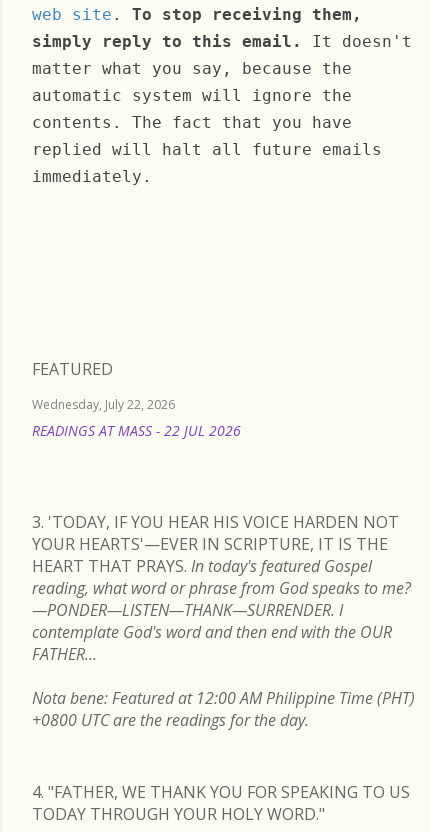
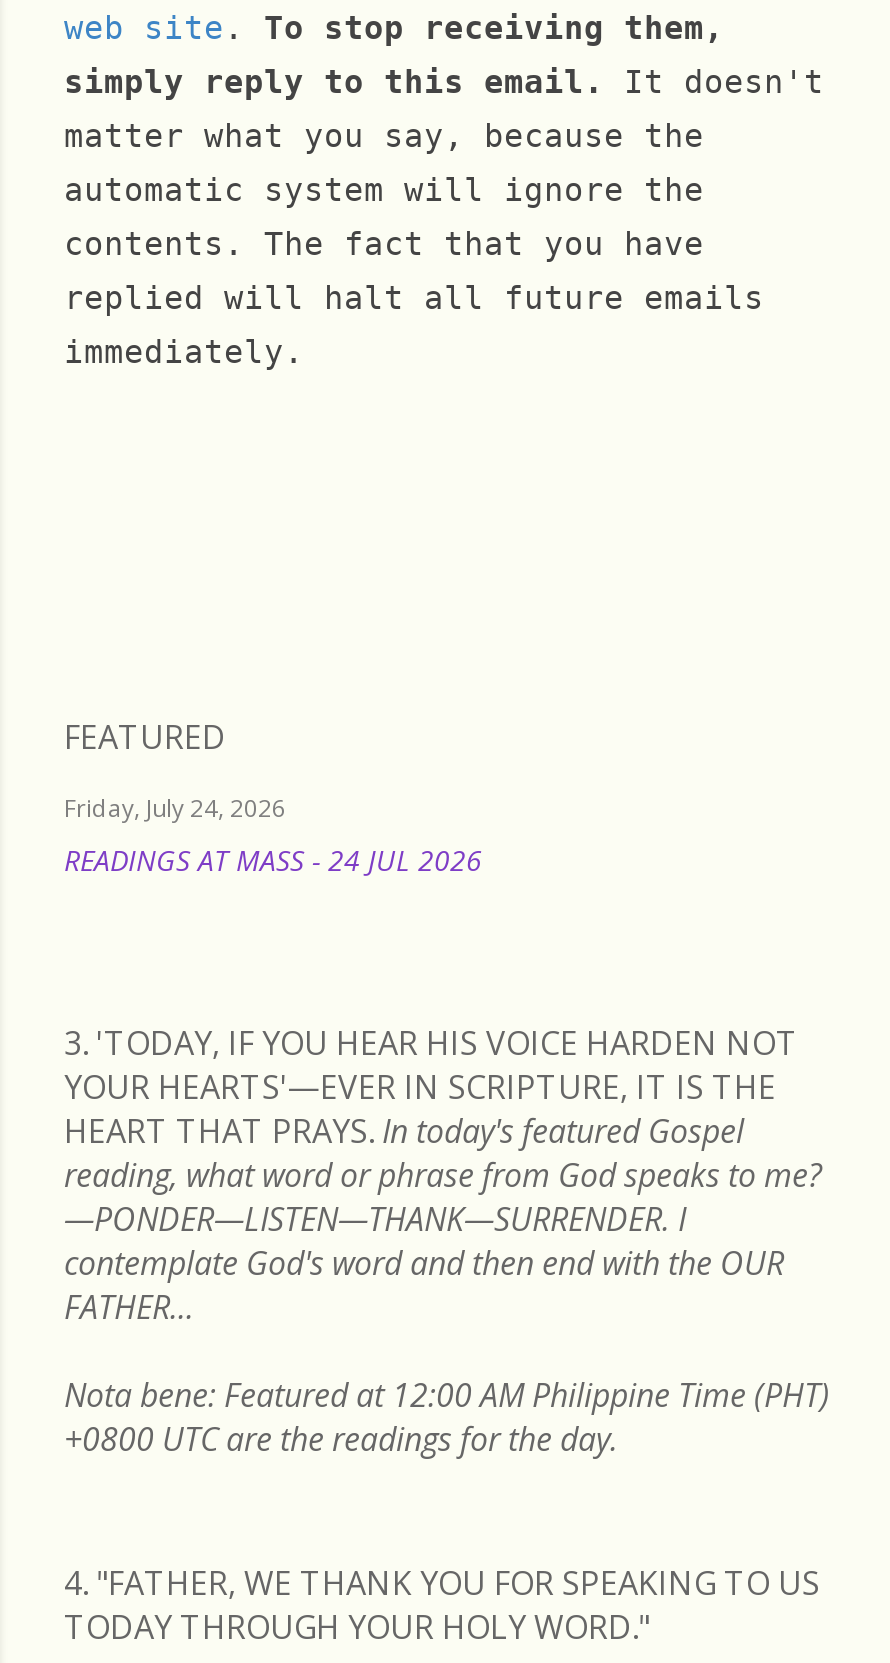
- Wednesday, July 22, 2026
+ Friday, July 24, 2026

- READINGS AT MASS - 22 JUL 2026
+ READINGS AT MASS - 24 JUL 2026
